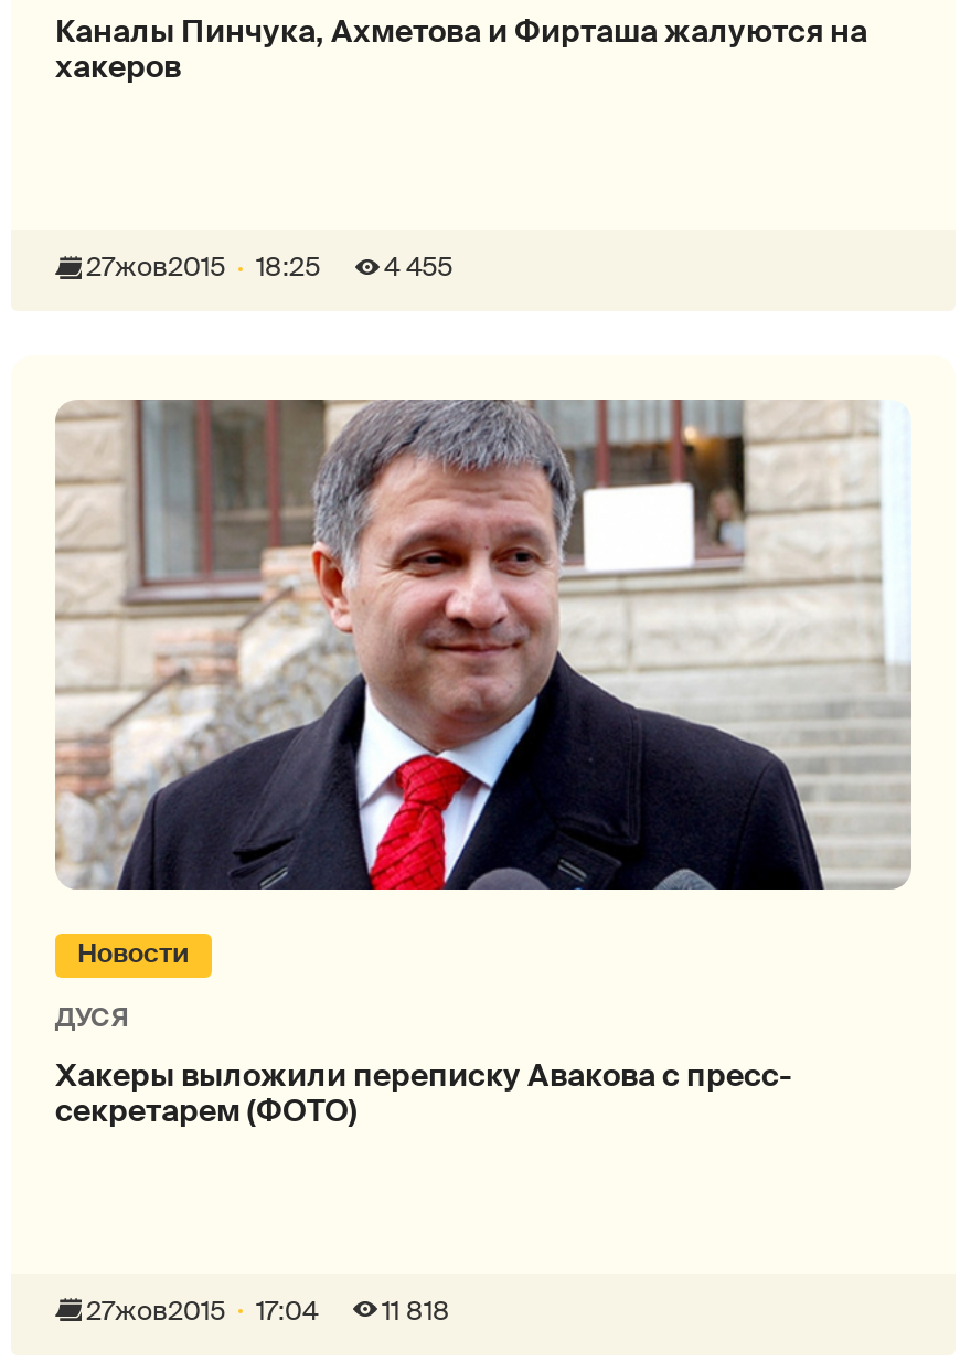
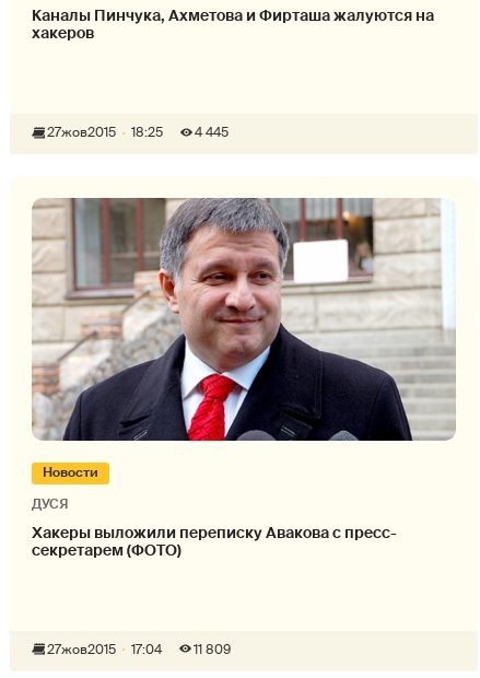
- 27жов2015 18:25 4 455
+ 27жов2015 18:25 4 445

- 11 818
+ 11 809
